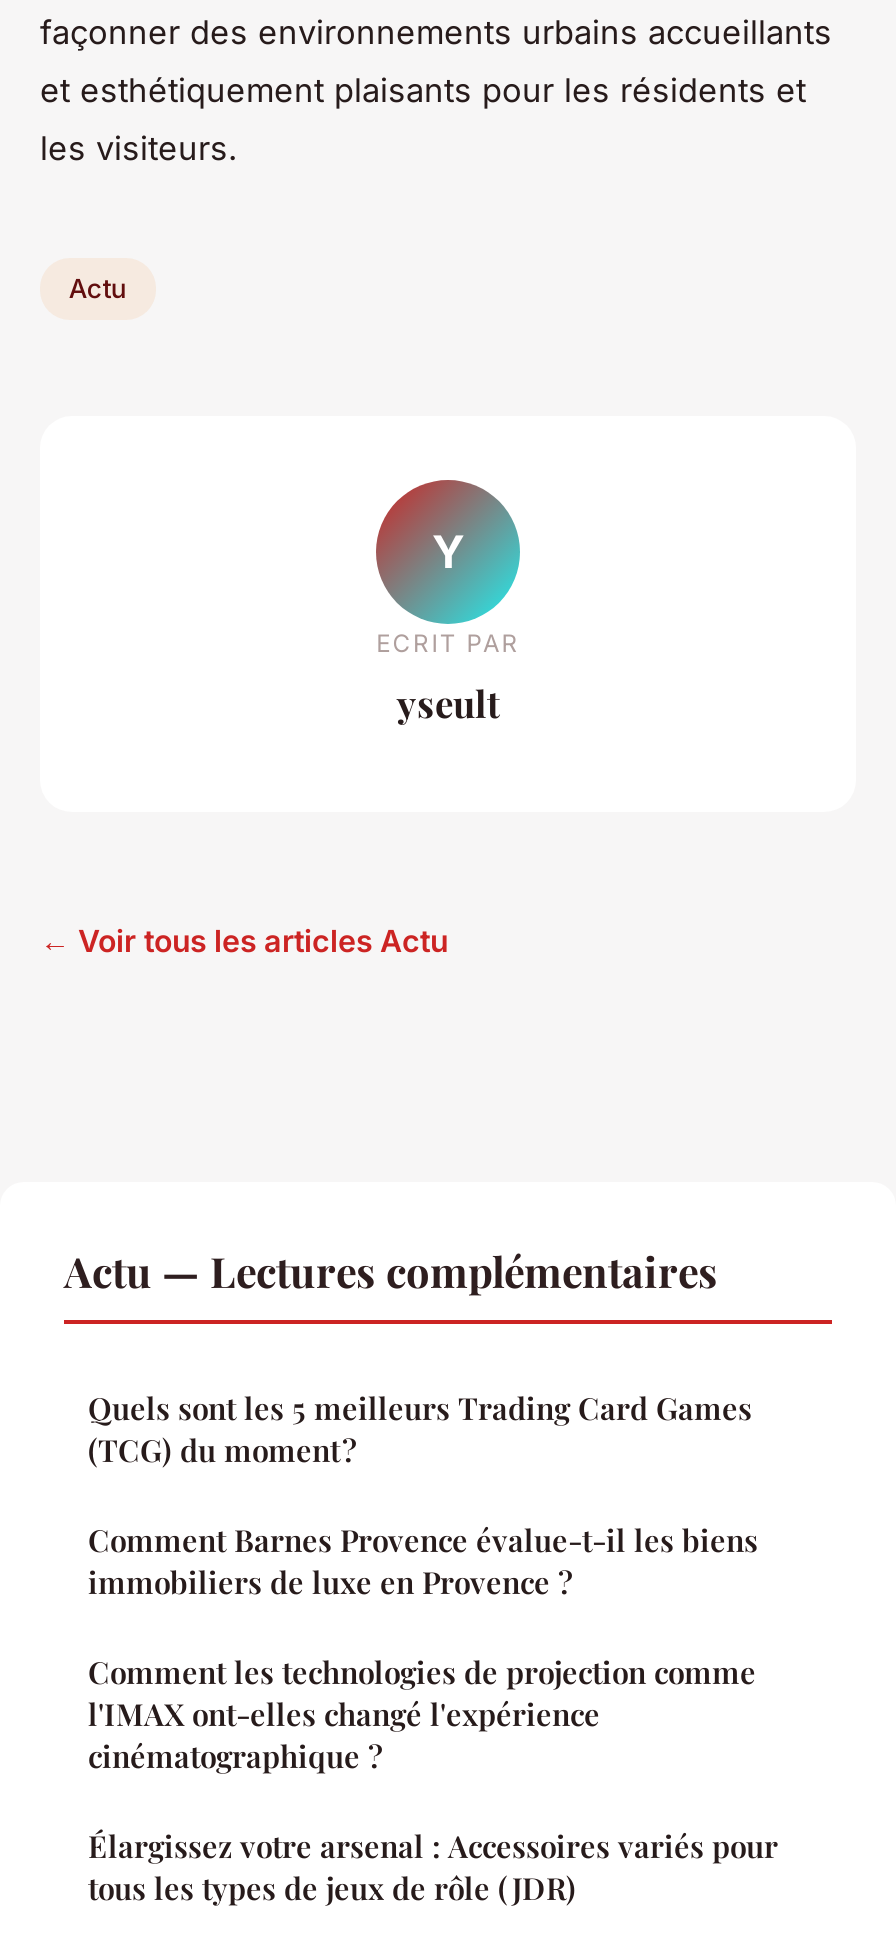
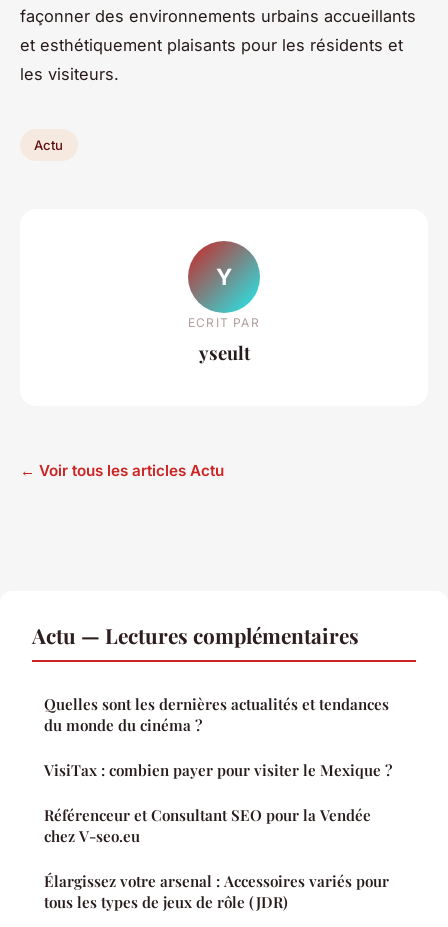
- Quels sont les 5 meilleurs Trading Card Games
- (TCG) du moment ?
+ Quelles sont les dernières actualités et tendances
+ du monde du cinéma ?

- Comment Barnes Provence évalue-t-il les biens
- immobiliers de luxe en Provence ?
+ VisiTax : combien payer pour visiter le Mexique ?

- Comment les technologies de projection comme
- l'IMAX ont-elles changé l'expérience
- cinématographique ?
+ Référenceur et Consultant SEO pour la Vendée
+ chez V-seo.eu
